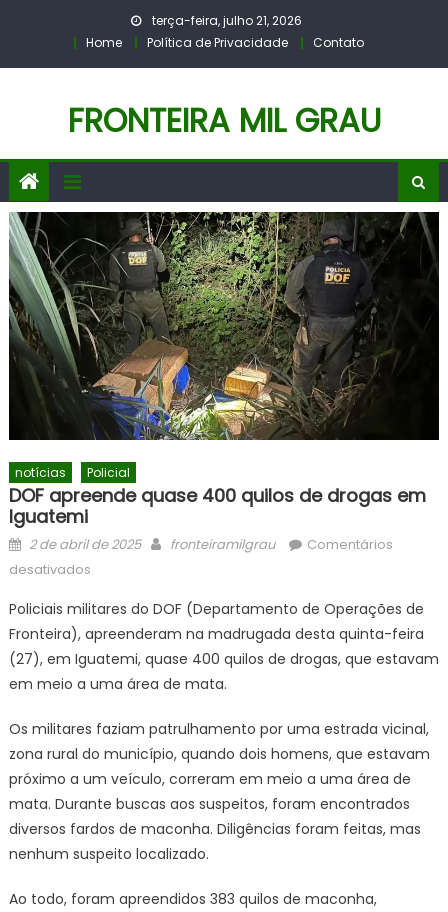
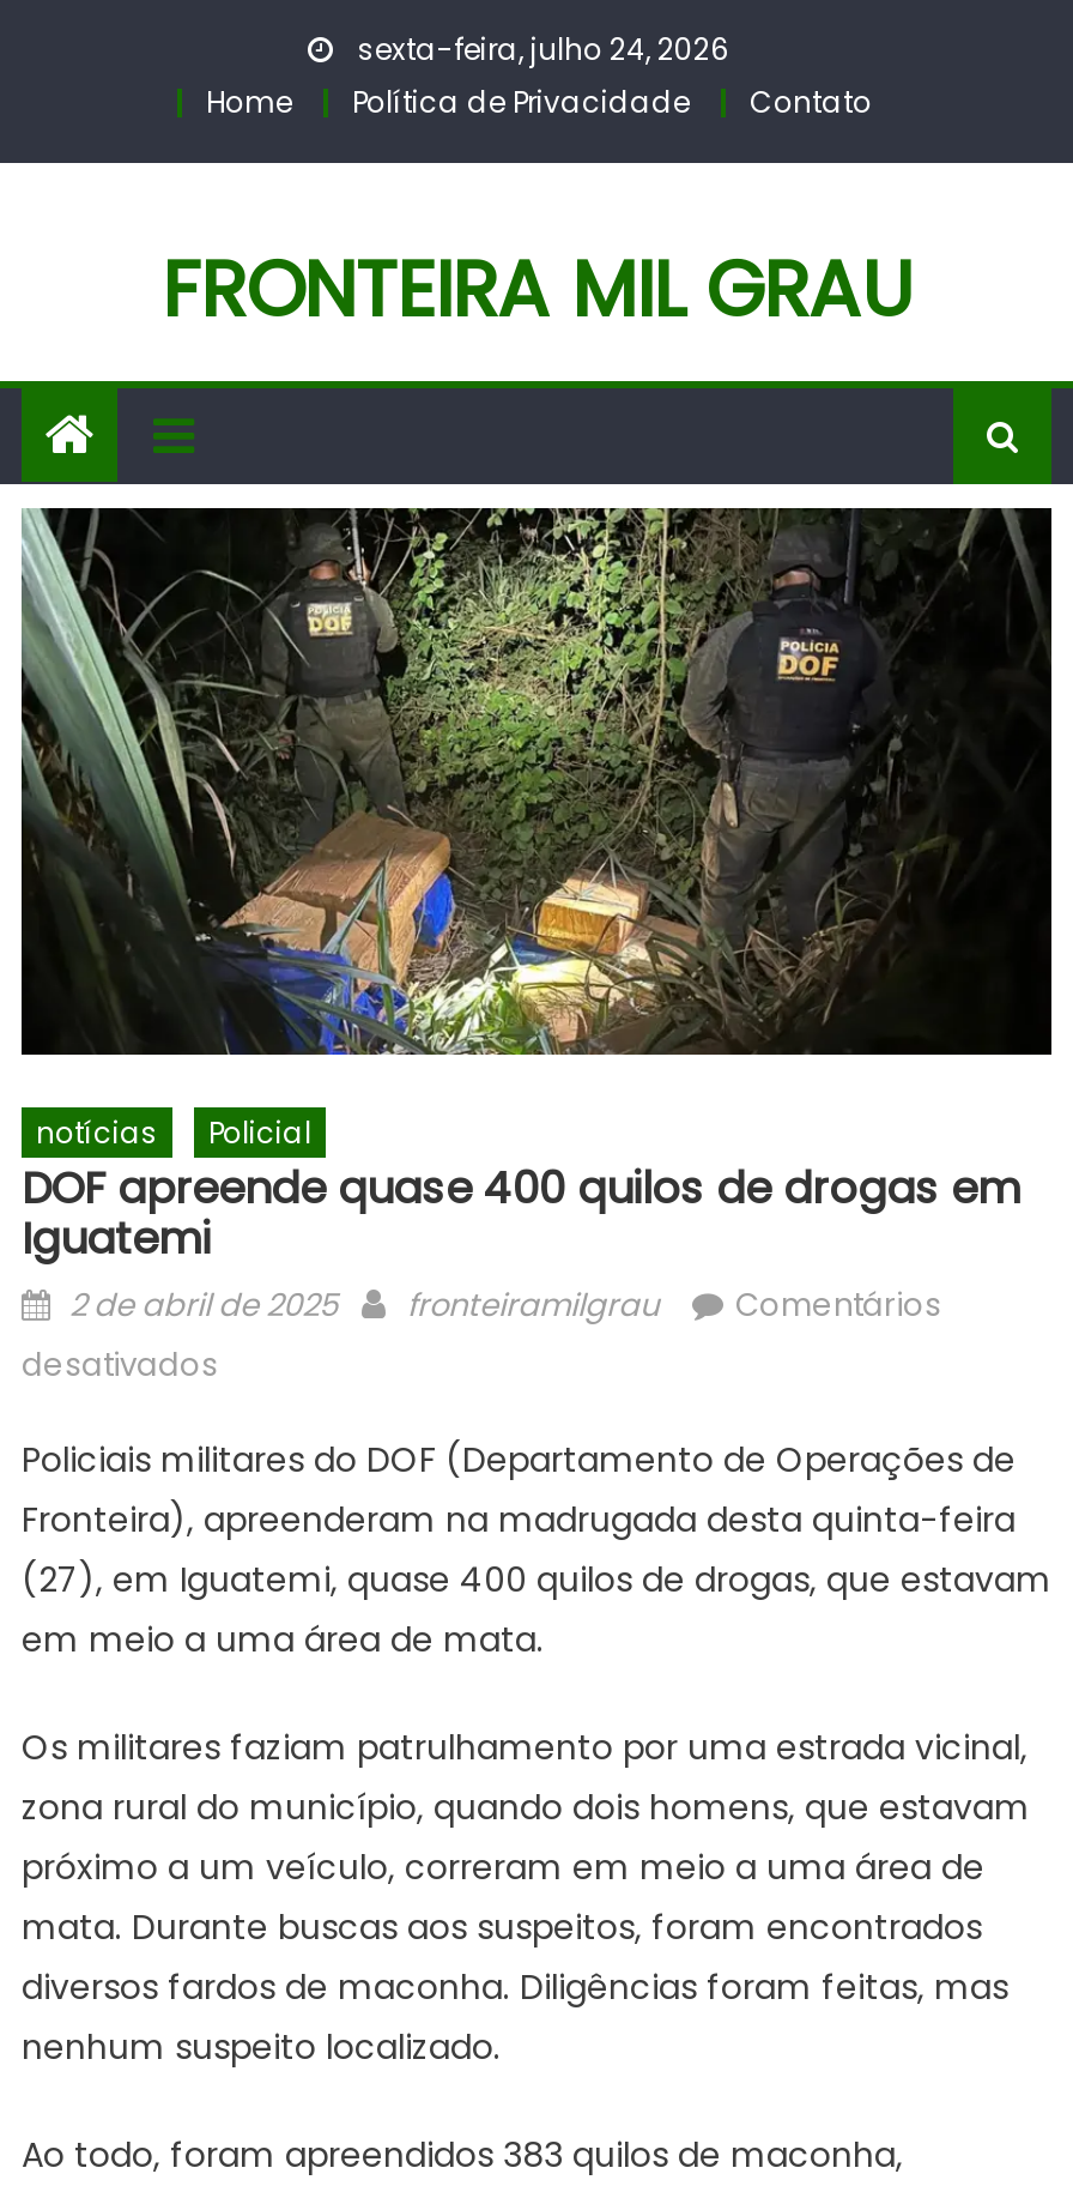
- terça-feira, julho 21, 2026
+ sexta-feira, julho 24, 2026
